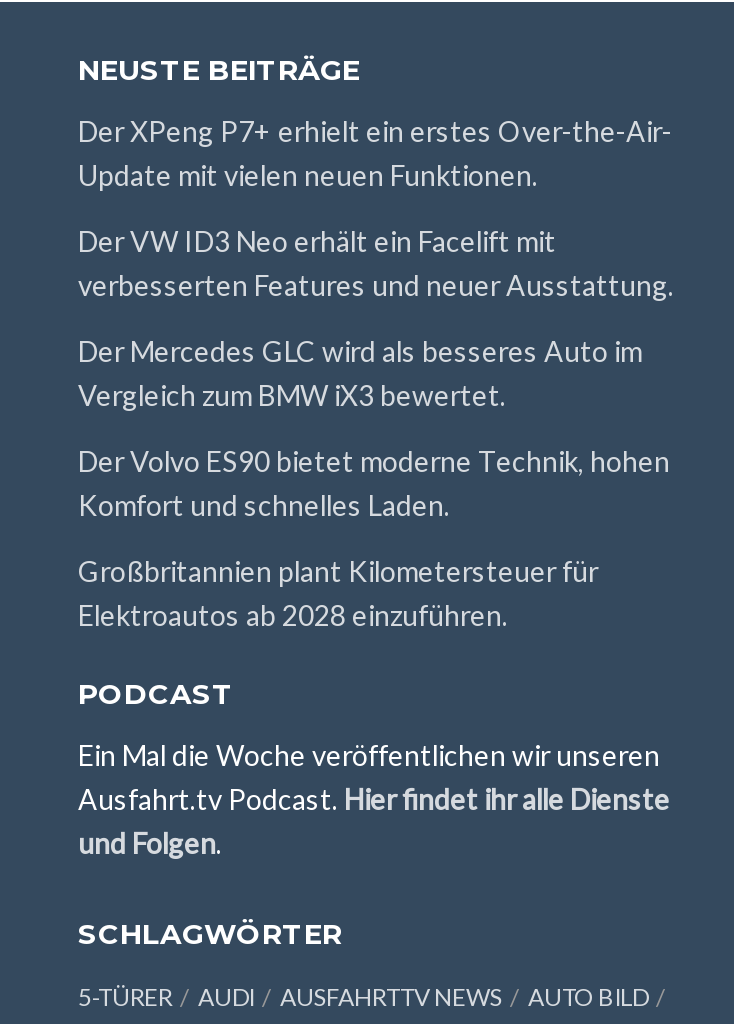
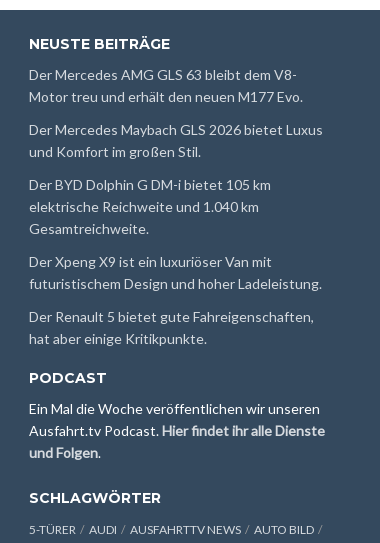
- Der XPeng P7+ erhielt ein erstes Over-the-Air-
- Update mit vielen neuen Funktionen.
+ Der Mercedes AMG GLS 63 bleibt dem V8-
+ Motor treu und erhält den neuen M177 Evo.

- Der VW ID3 Neo erhält ein Facelift mit
- verbesserten Features und neuer Ausstattung.
+ Der Mercedes Maybach GLS 2026 bietet Luxus
+ und Komfort im großen Stil.

- Der Mercedes GLC wird als besseres Auto im
- Vergleich zum BMW iX3 bewertet.
+ Der BYD Dolphin G DM-i bietet 105 km
+ elektrische Reichweite und 1.040 km
+ Gesamtreichweite.

- Der Volvo ES90 bietet moderne Technik, hohen
- Komfort und schnelles Laden.
+ Der Xpeng X9 ist ein luxuriöser Van mit
+ futuristischem Design und hoher Ladeleistung.

- Großbritannien plant Kilometersteuer für
- Elektroautos ab 2028 einzuführen.
+ Der Renault 5 bietet gute Fahreigenschaften,
+ hat aber einige Kritikpunkte.
